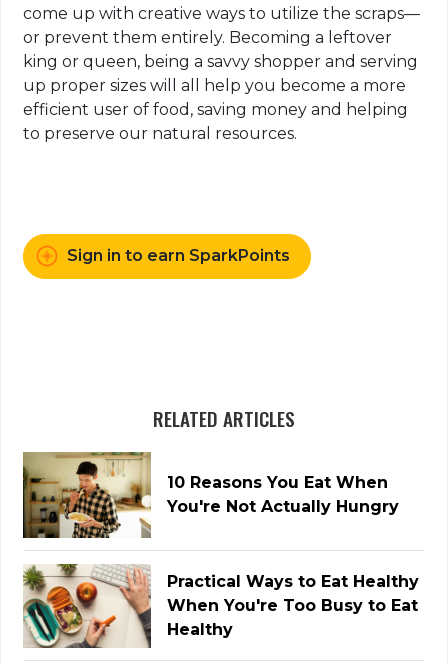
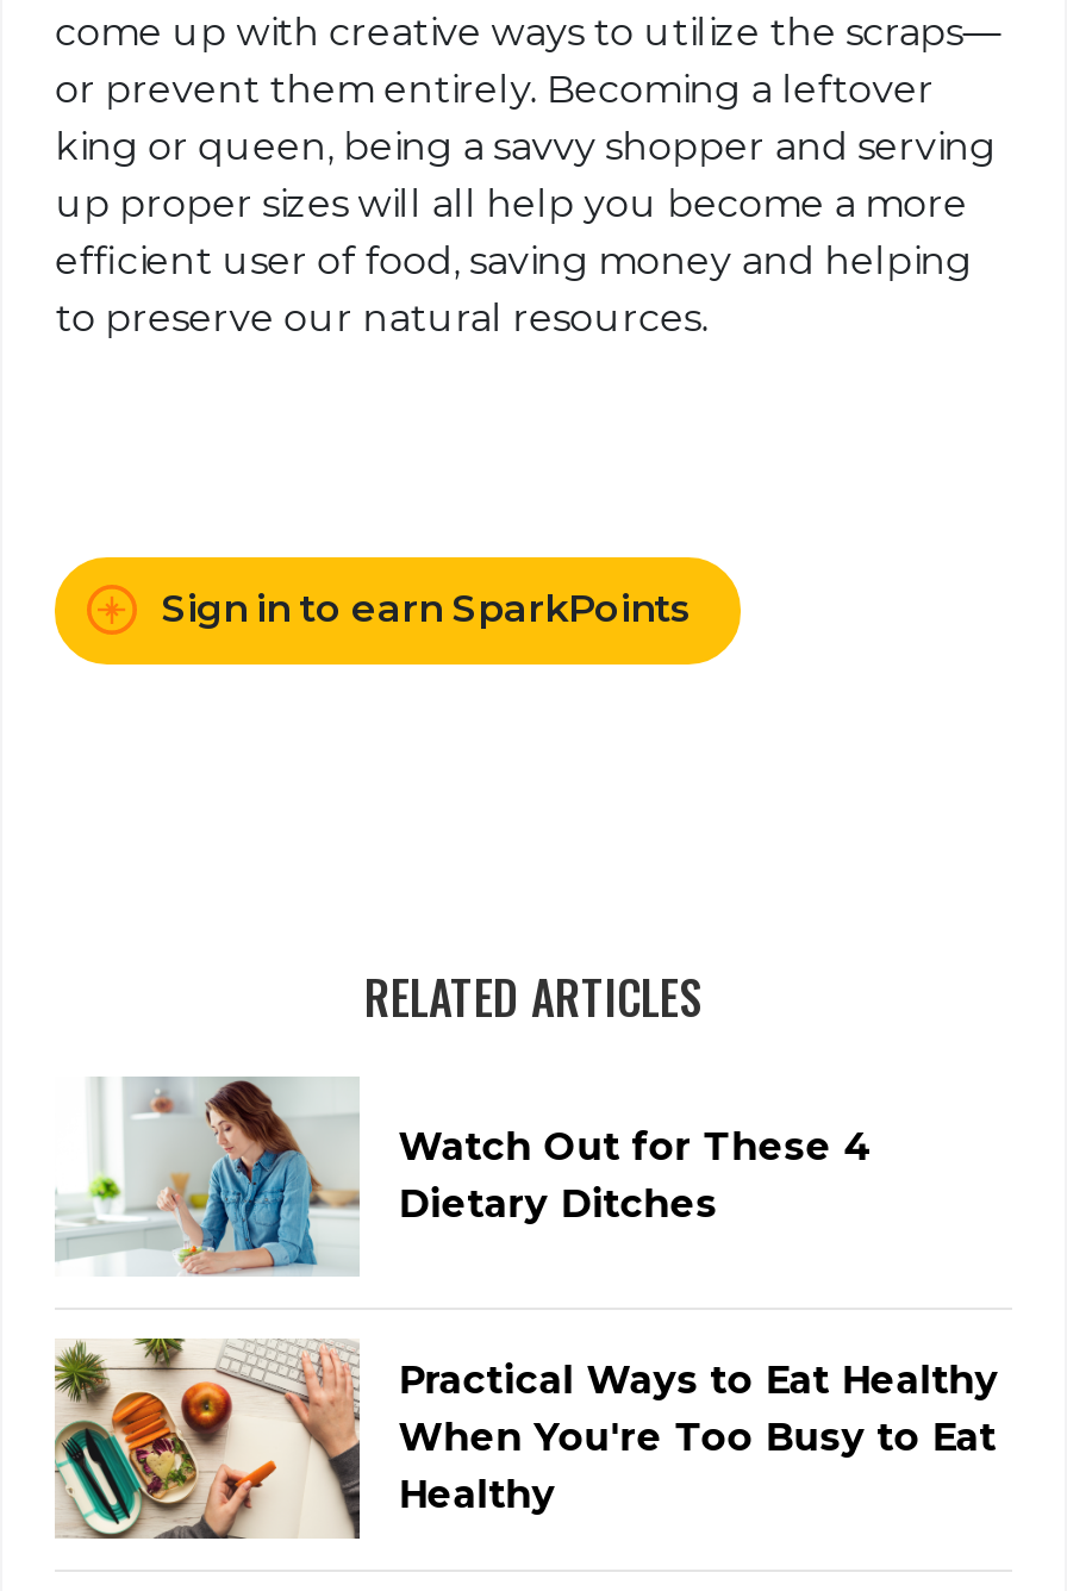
- [image]
- 10 Reasons You Eat When
- You're Not Actually Hungry
+ [image]
+ Watch Out for These 4
+ Dietary Ditches
